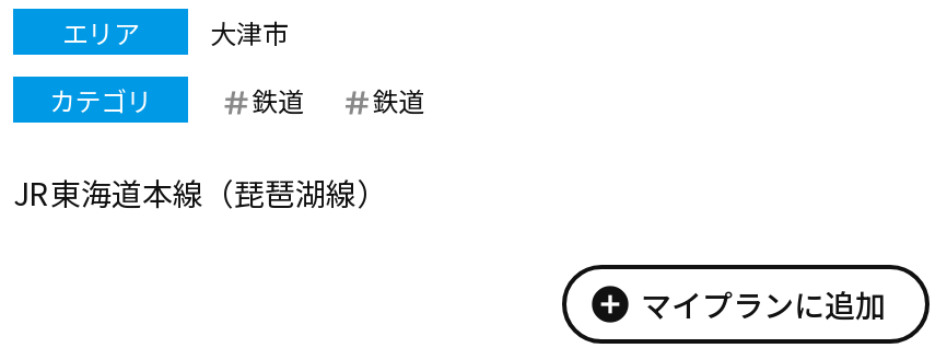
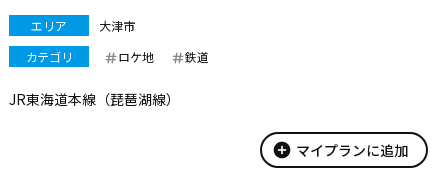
- 鉄道
+ ロケ地
